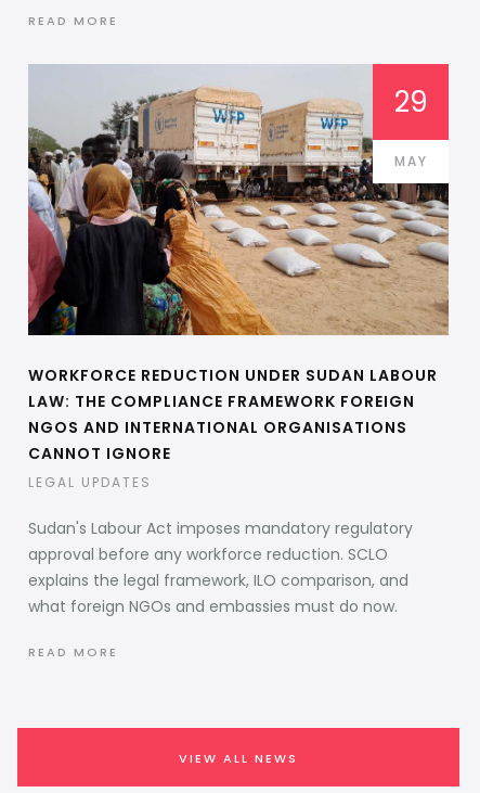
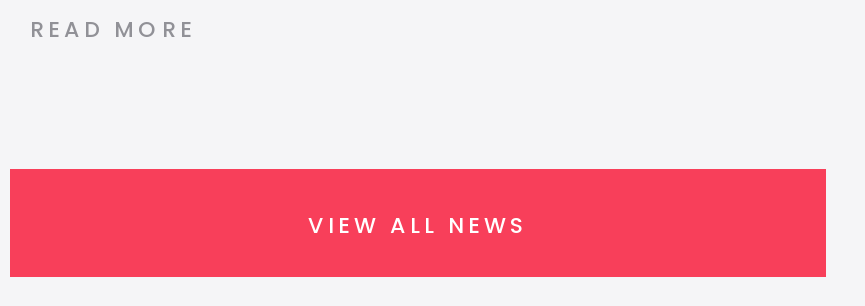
- [image]
- 29
- MAY

- WORKFORCE REDUCTION UNDER SUDAN LABOUR
- LAW: THE COMPLIANCE FRAMEWORK FOREIGN
- NGOS AND INTERNATIONAL ORGANISATIONS
- CANNOT IGNORE
- LEGAL UPDATES
- Sudan's Labour Act imposes mandatory regulatory
- approval before any workforce reduction. SCLO
- explains the legal framework, ILO comparison, and
- what foreign NGOs and embassies must do now.
- READ MORE
